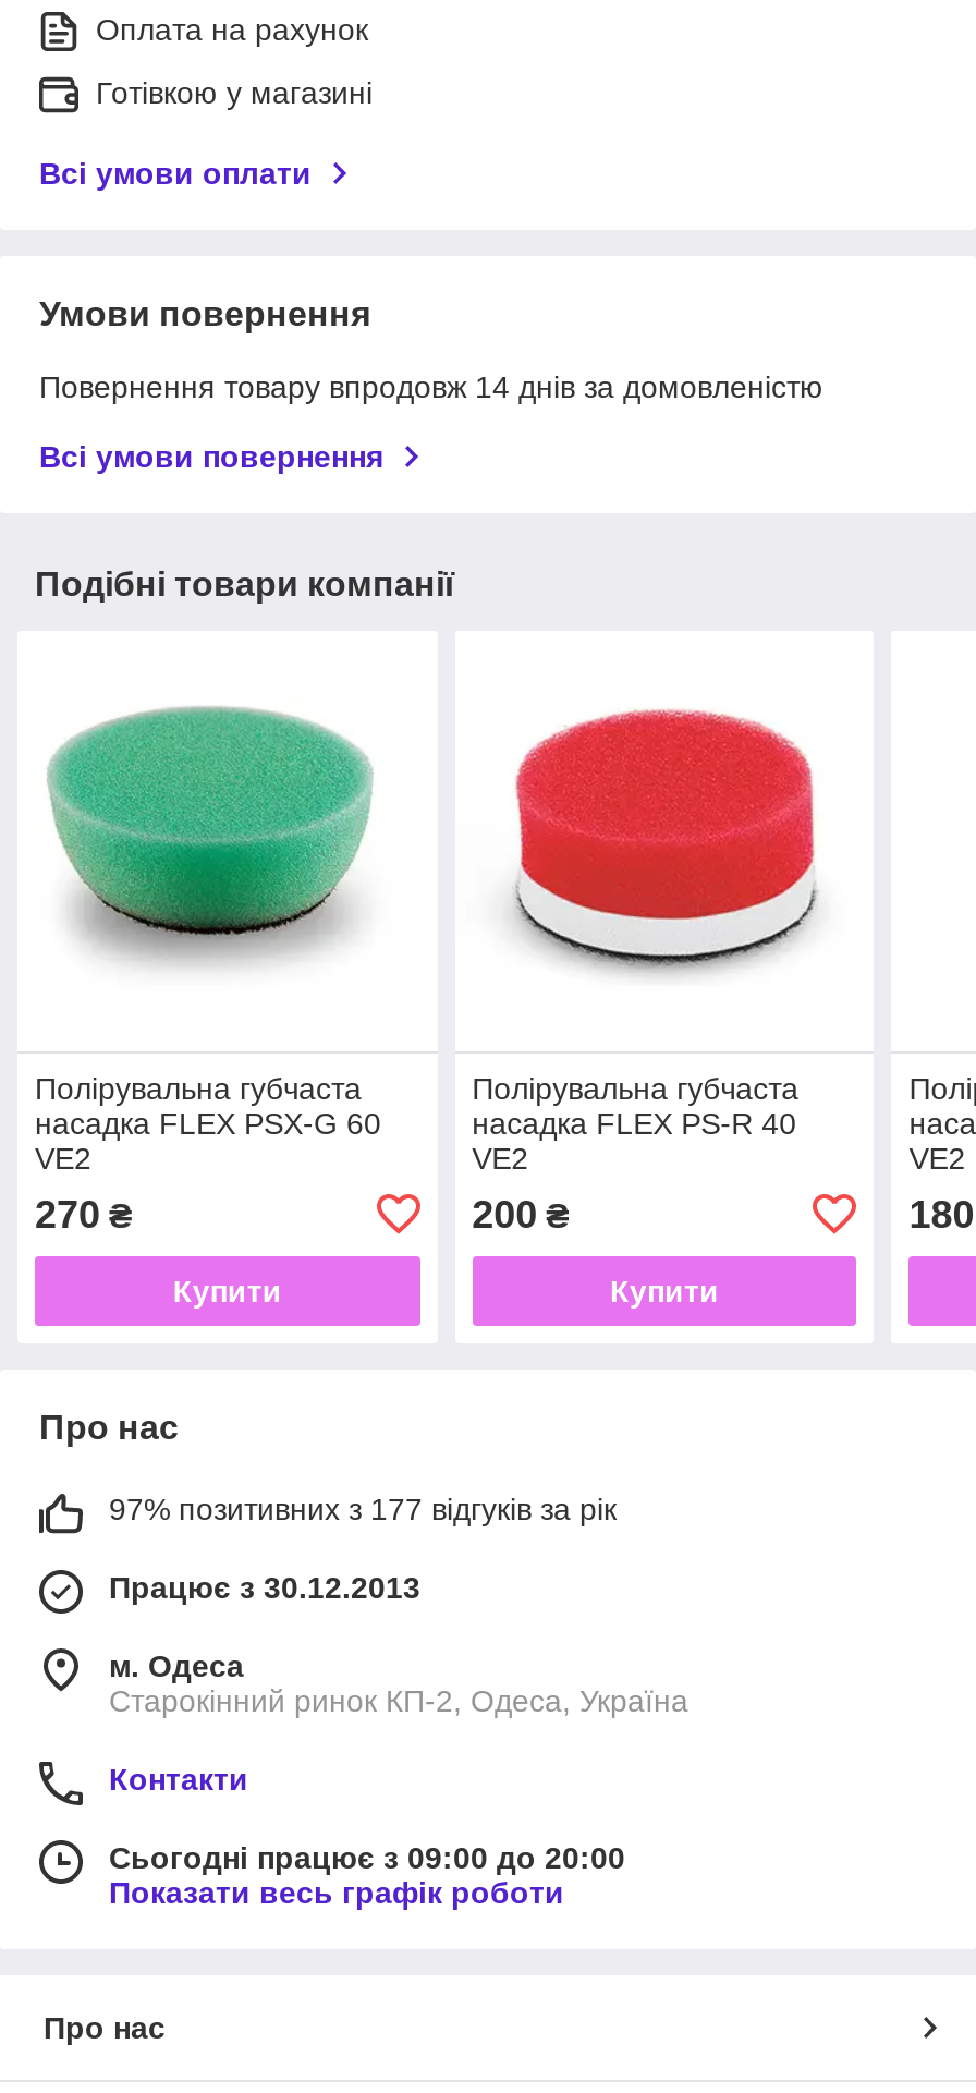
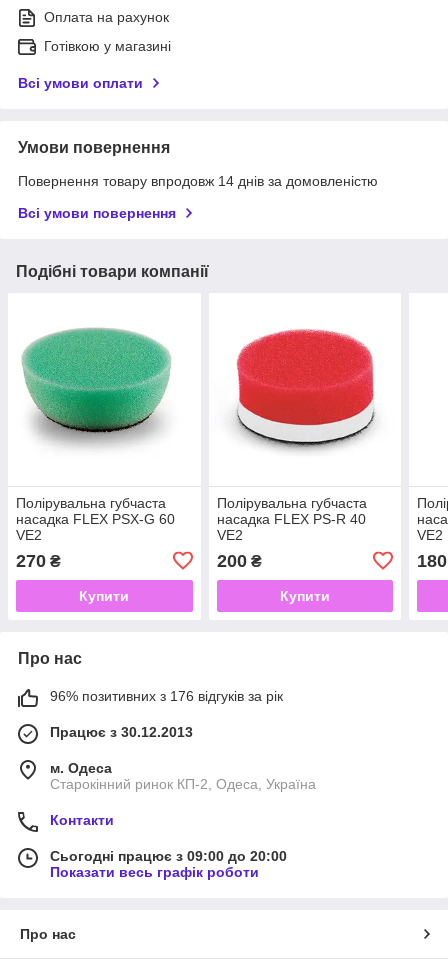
- 97% позитивних з 177 відгуків за рік
+ 96% позитивних з 176 відгуків за рік
